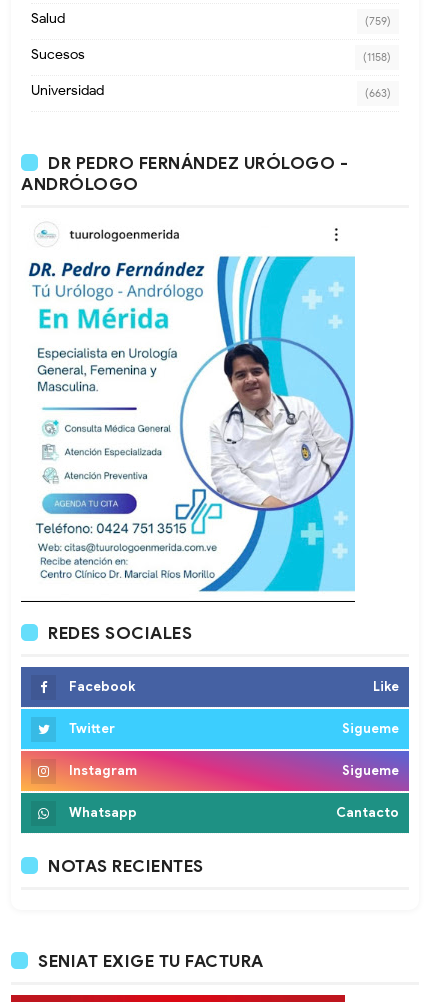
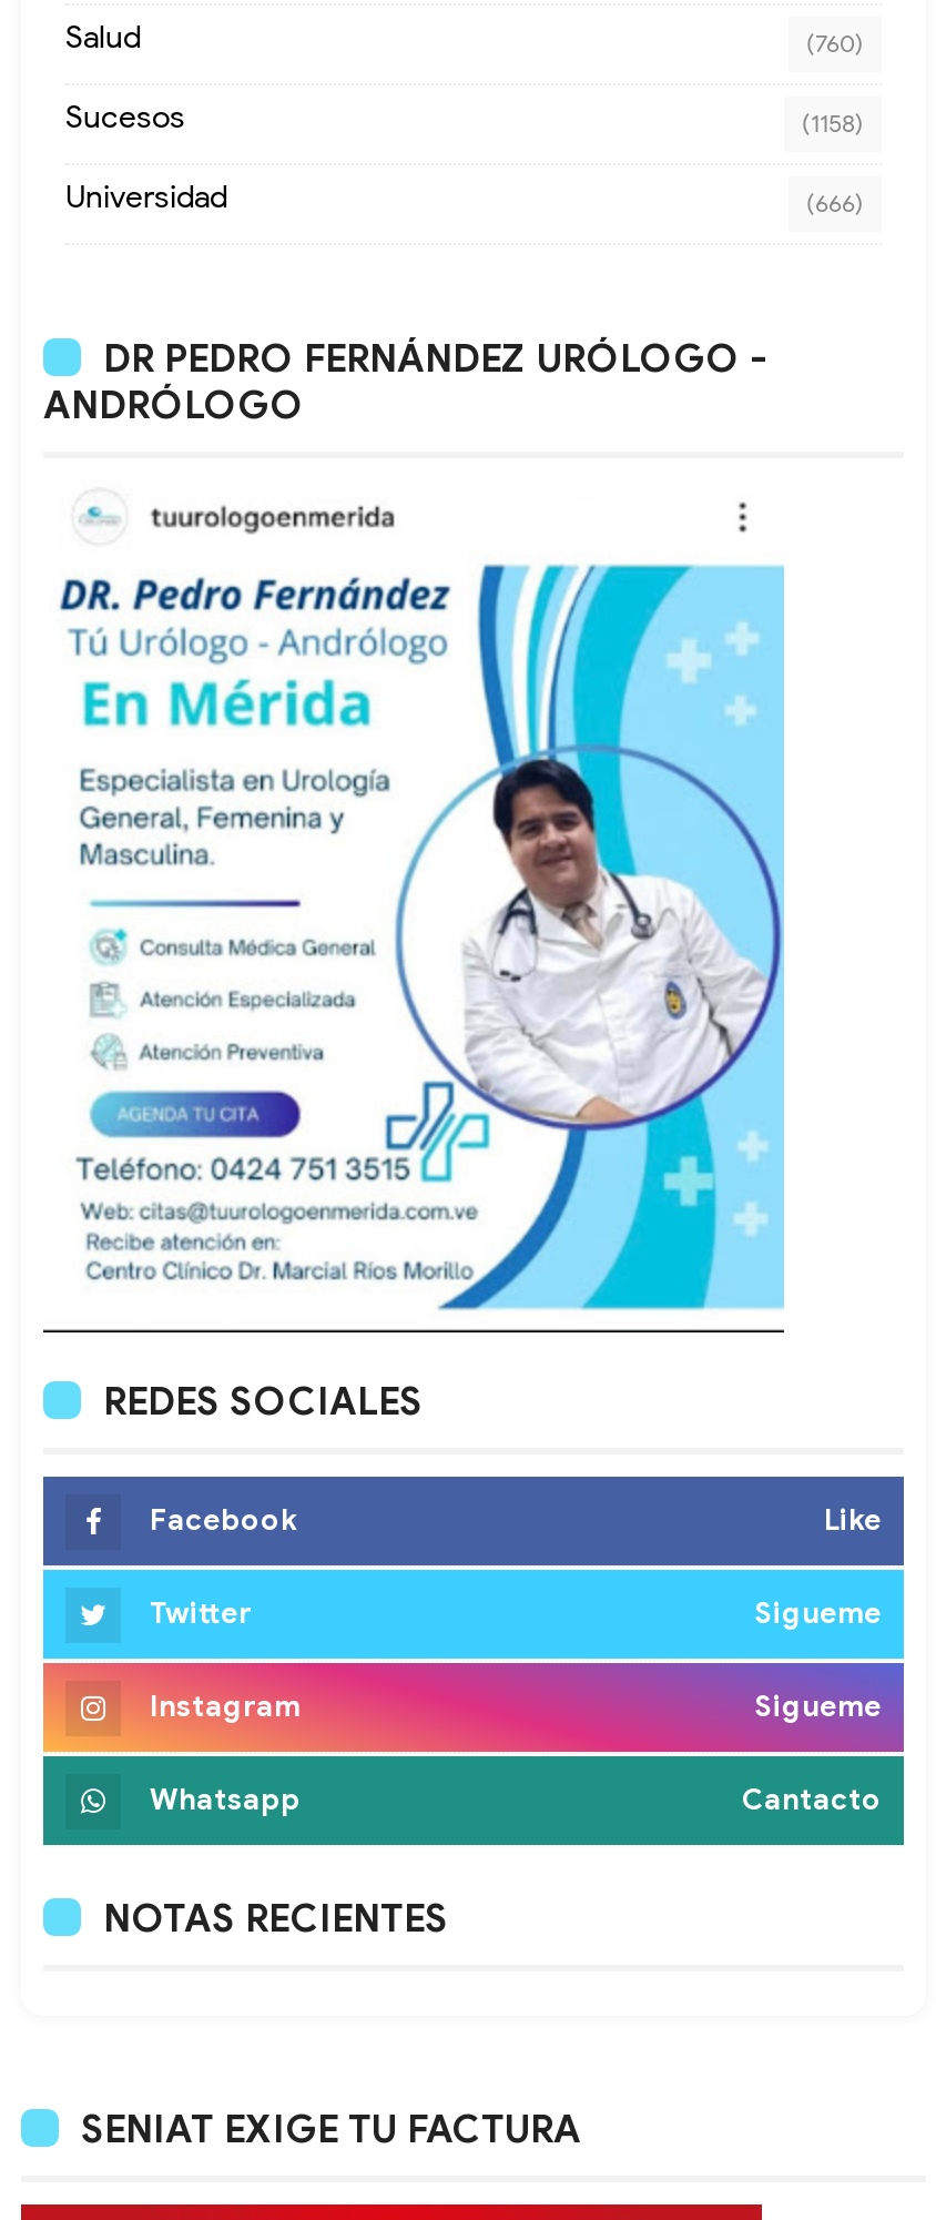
- (759)
+ (760)

- (663)
+ (666)
